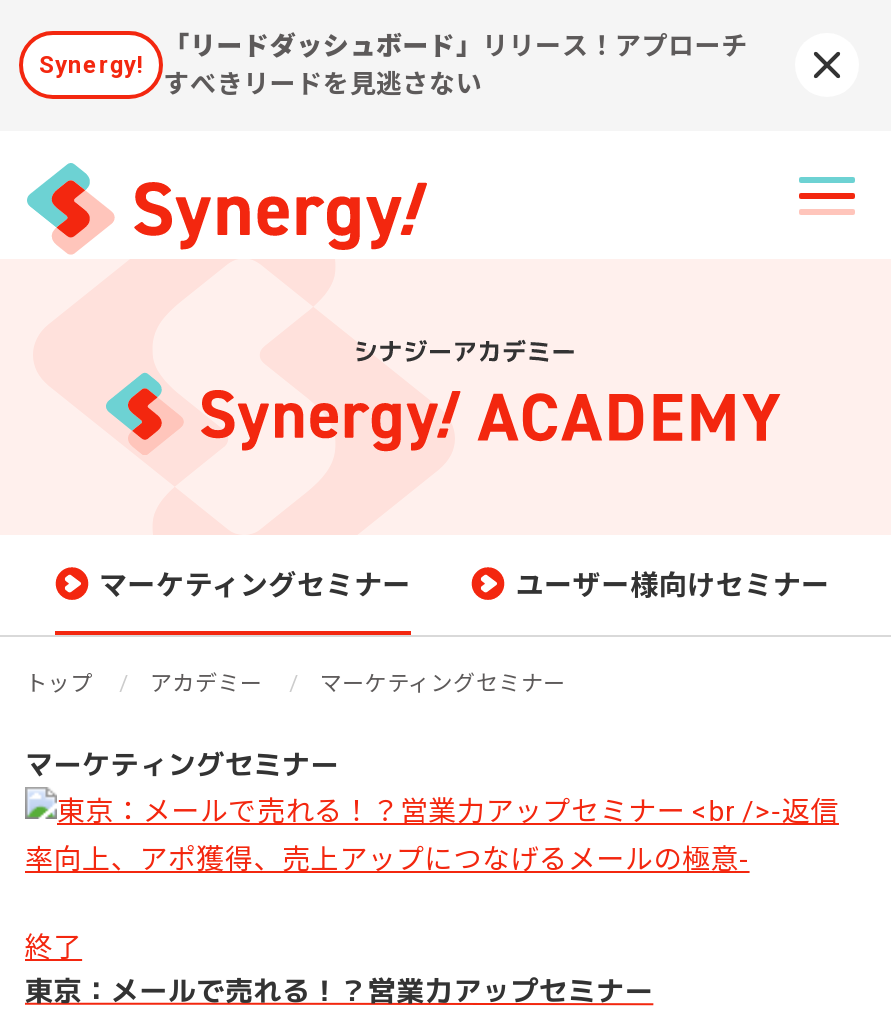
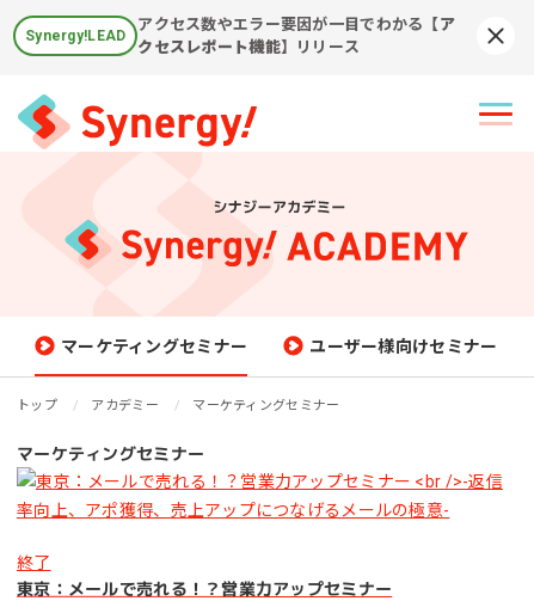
- 「リードダッシュボード」リリース！アプローチ
- すべきリードを見逃さない
+ アクセス数やエラー要因が一目でわかる【ア
+ クセスレポート機能】リリース

- Synergy!
+ Synergy!LEAD
